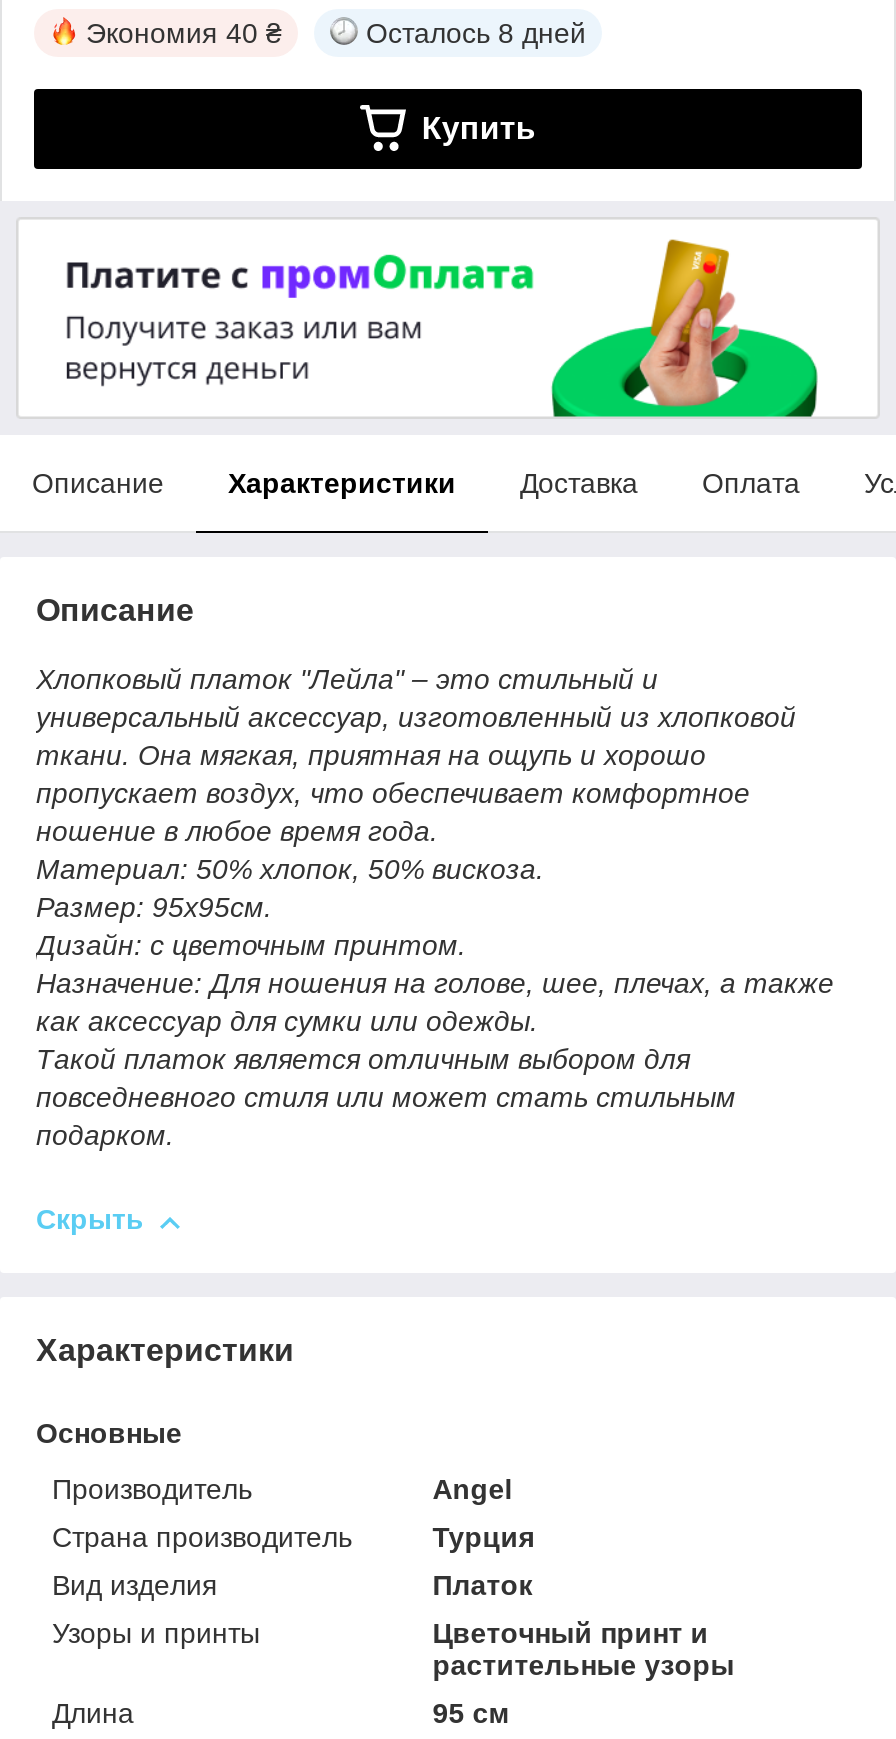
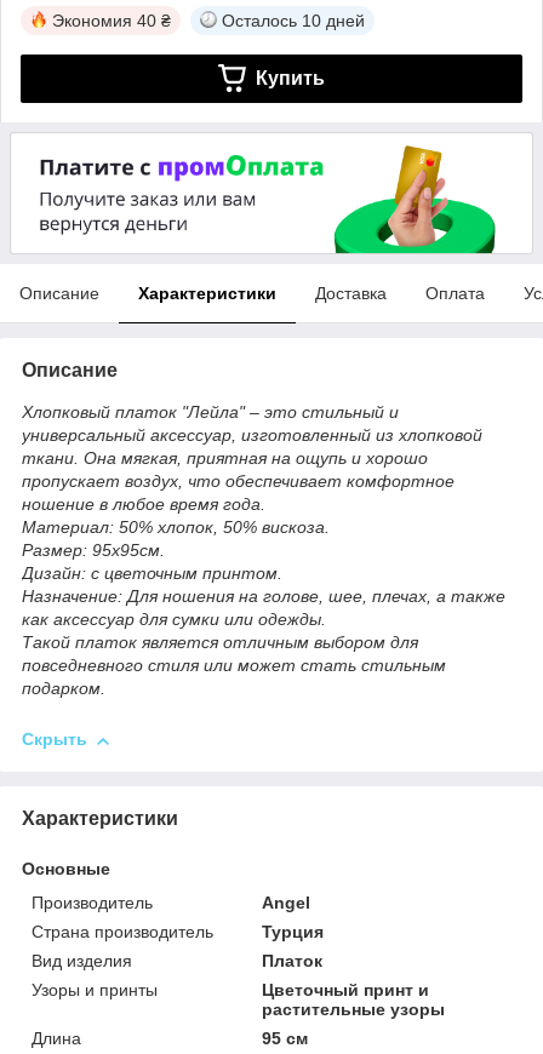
- Осталось 8 дней
+ Осталось 10 дней
